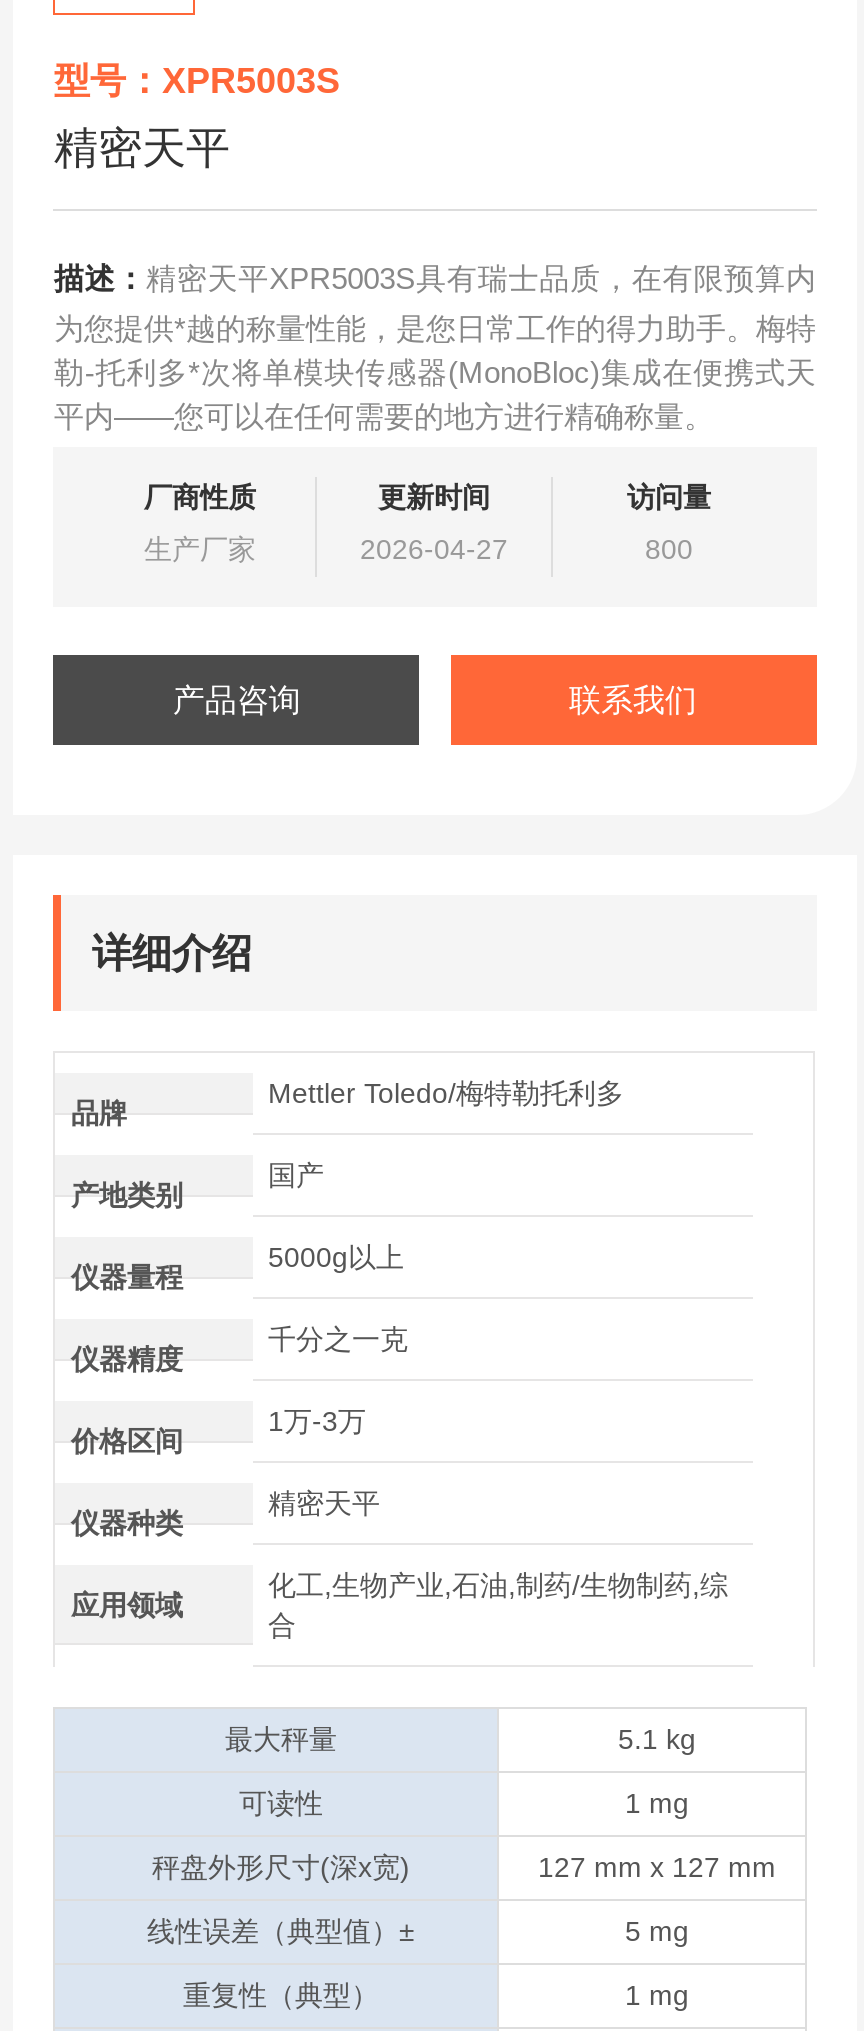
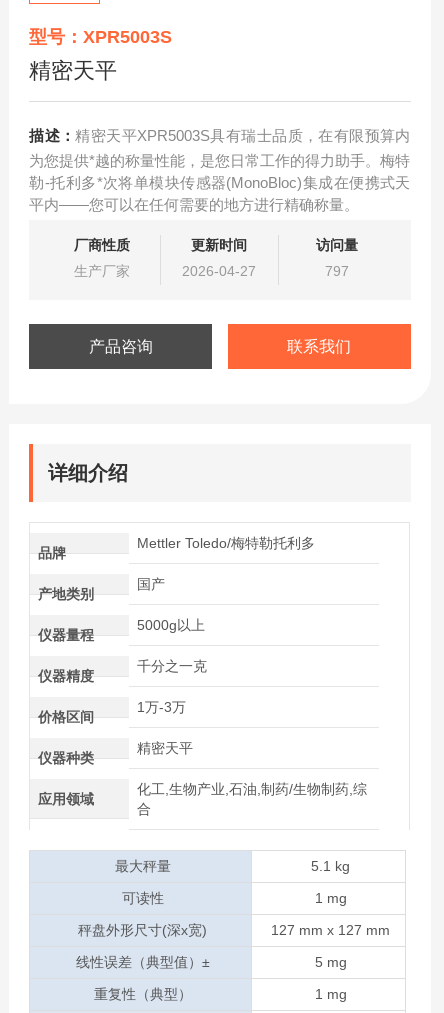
- 800
+ 797
